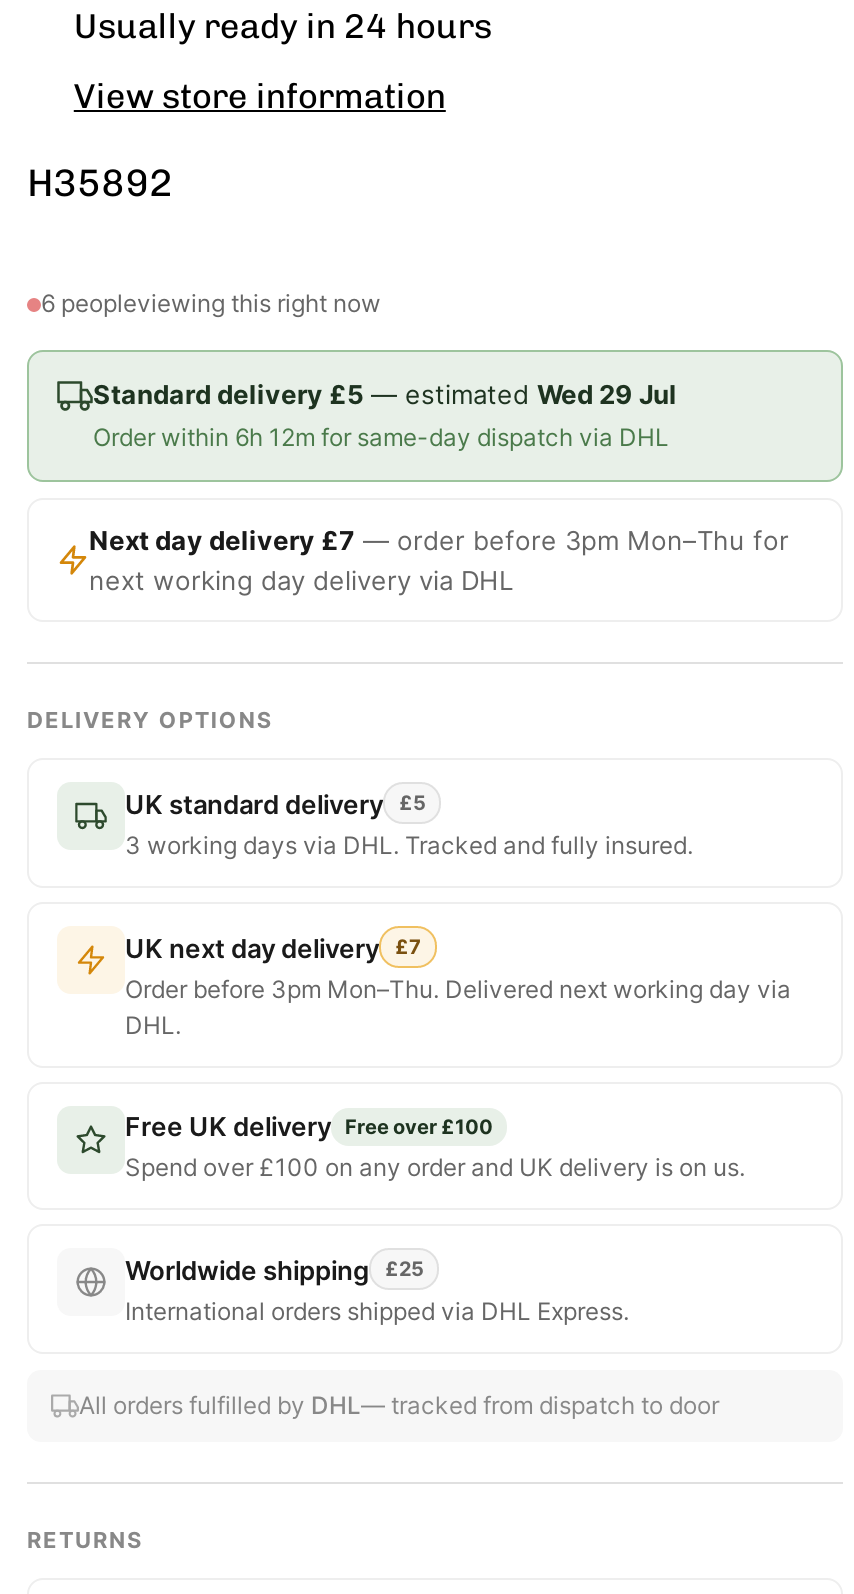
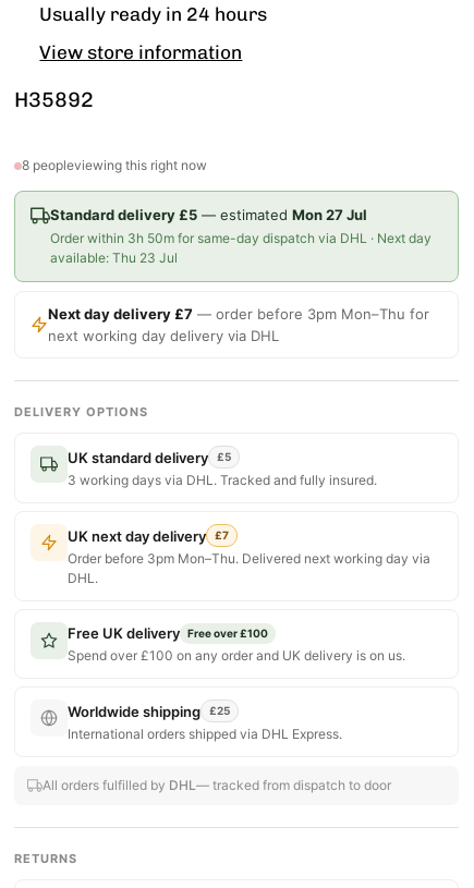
- 6 peopleviewing this right now
+ 8 peopleviewing this right now

- Standard delivery £5 — estimated Wed 29 Jul
- Order within 6h 12m for same-day dispatch via DHL
+ Standard delivery £5 — estimated Mon 27 Jul
+ Order within 3h 50m for same-day dispatch via DHL · Next day
+ available: Thu 23 Jul
